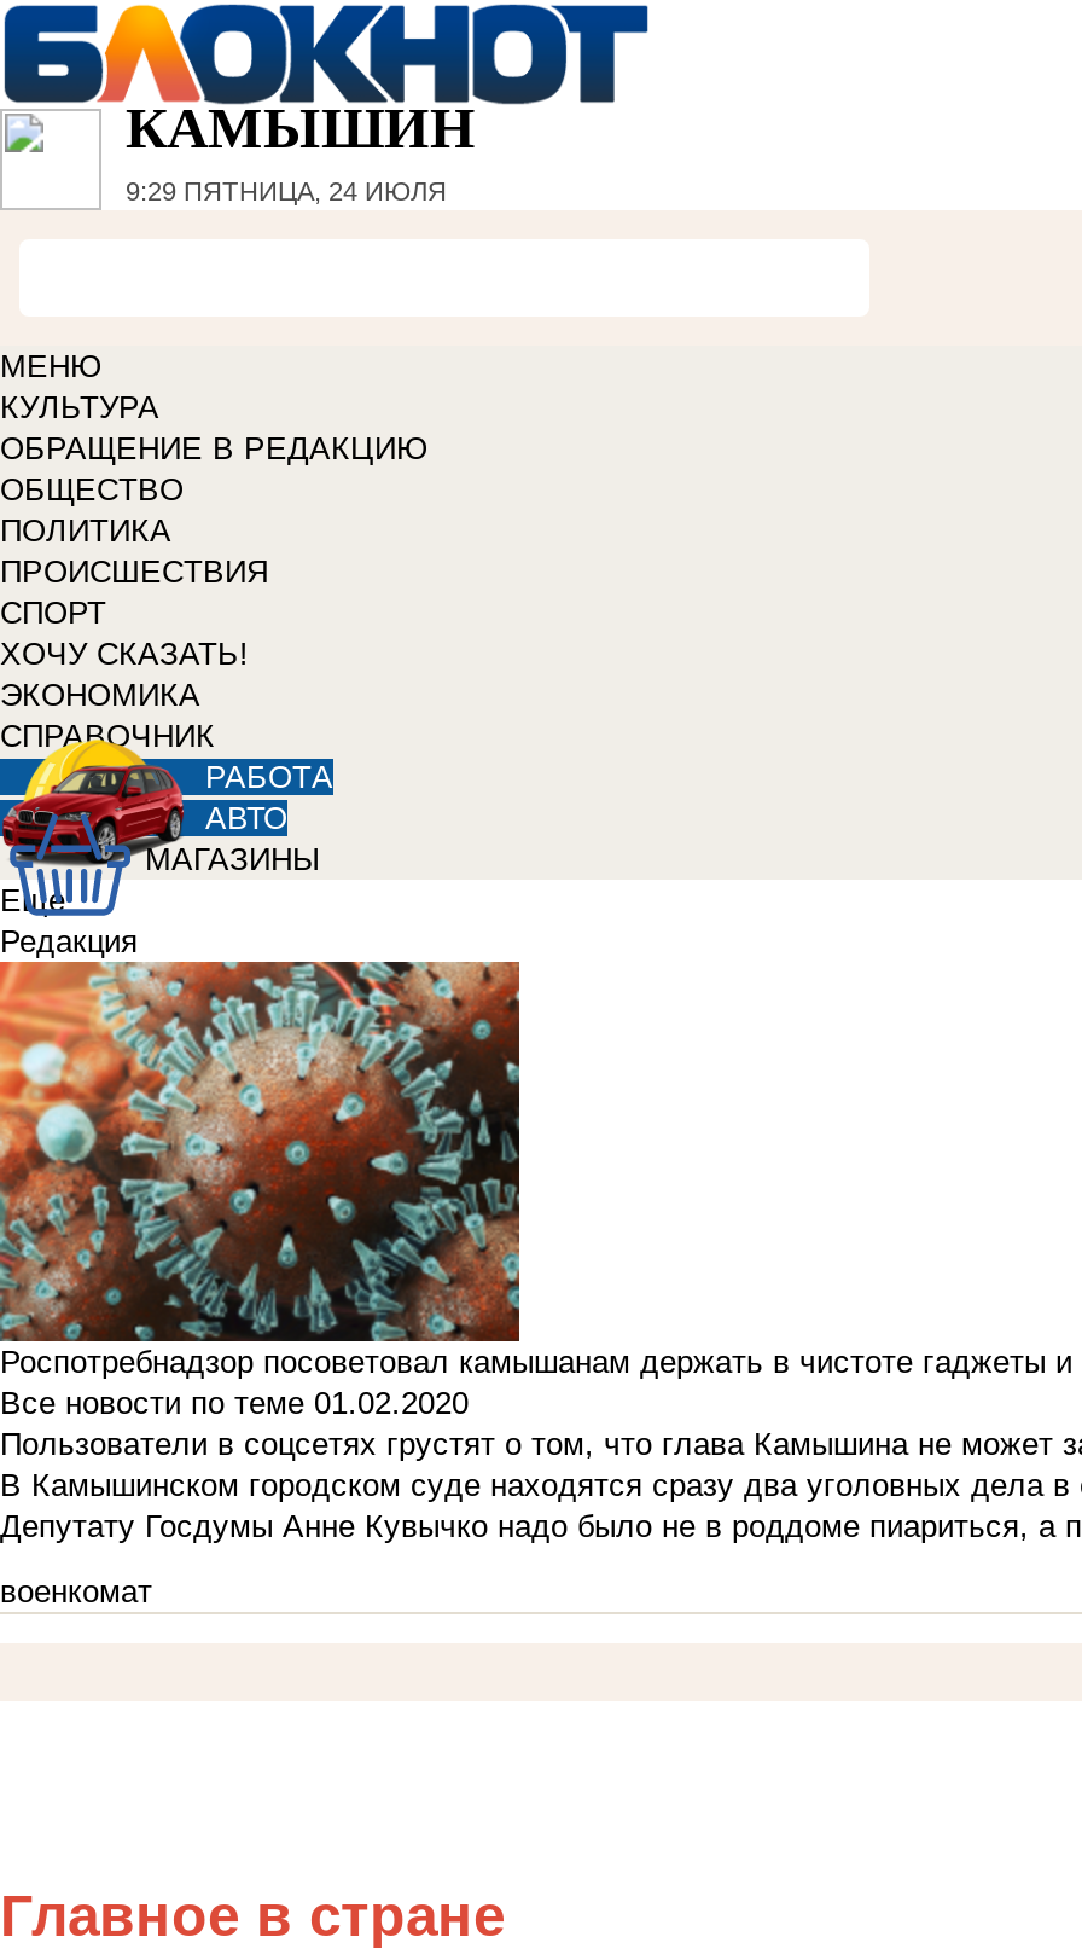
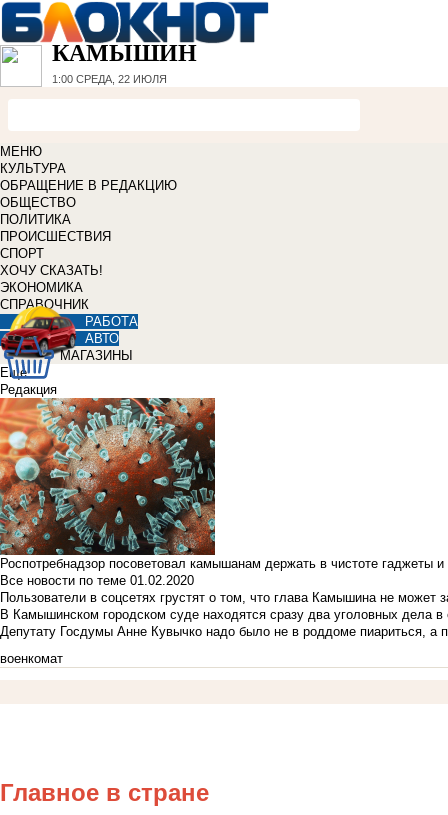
- 9:29 ПЯТНИЦА, 24 ИЮЛЯ
+ 1:00 СРЕДА, 22 ИЮЛЯ
